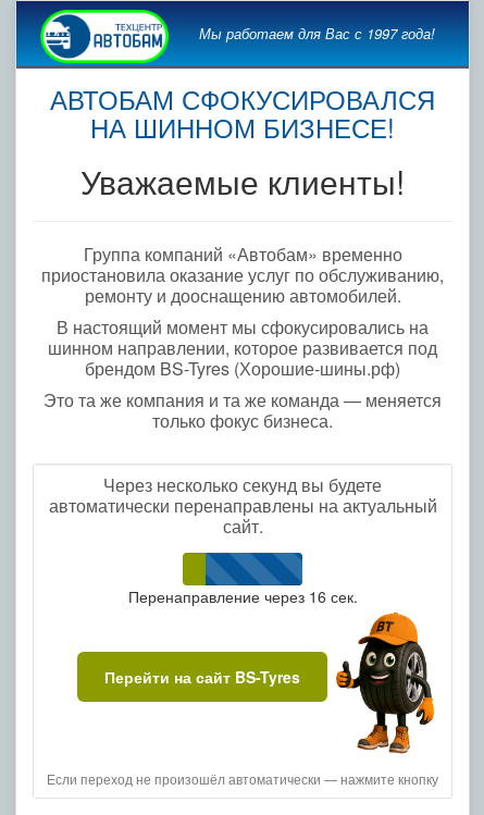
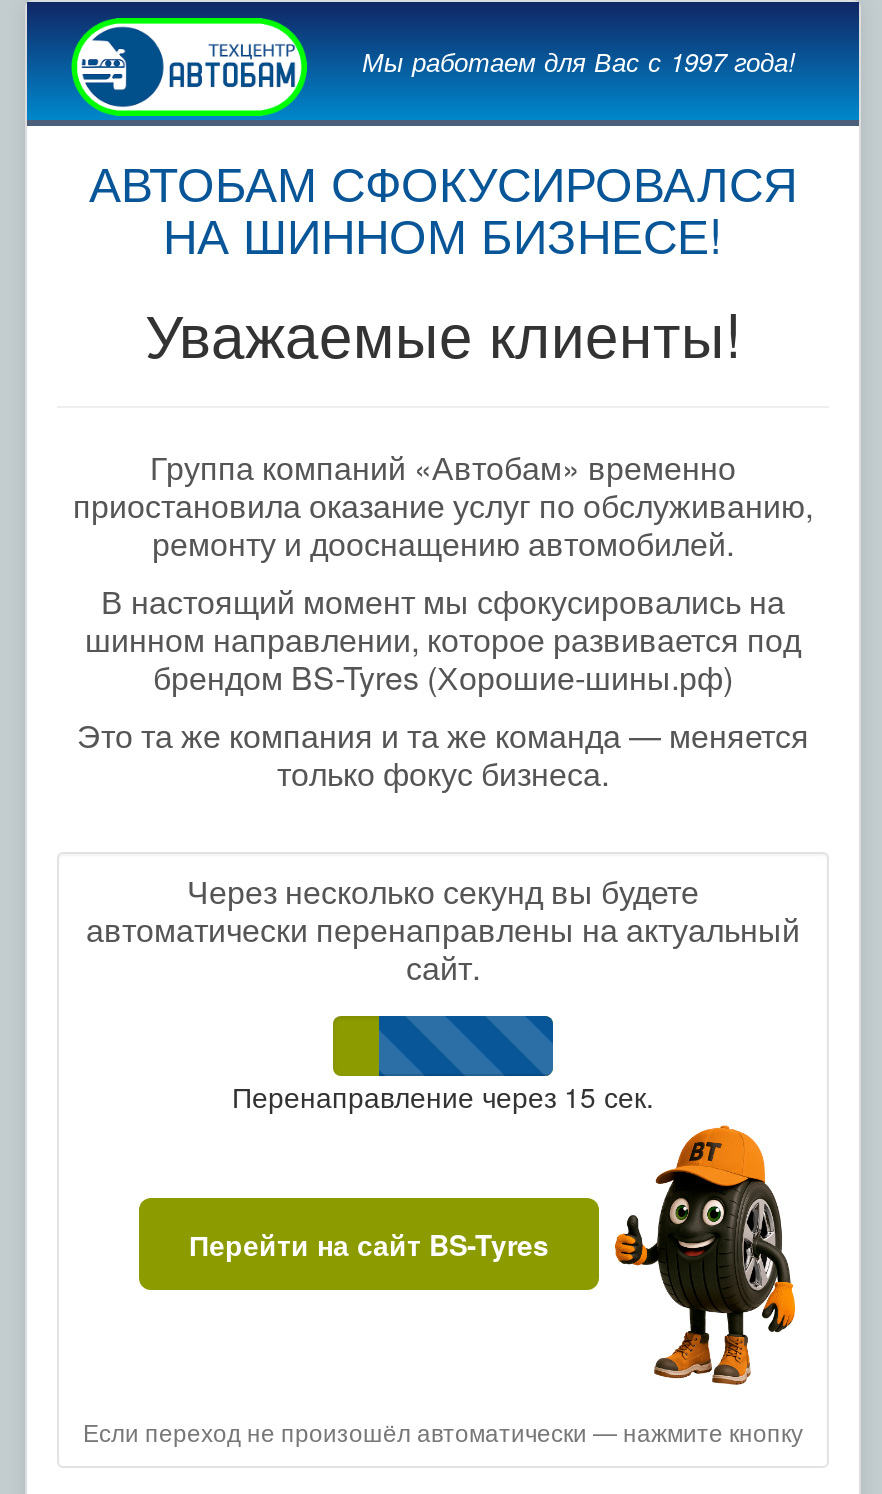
- Перенаправление через 16 сек.
+ Перенаправление через 15 сек.
